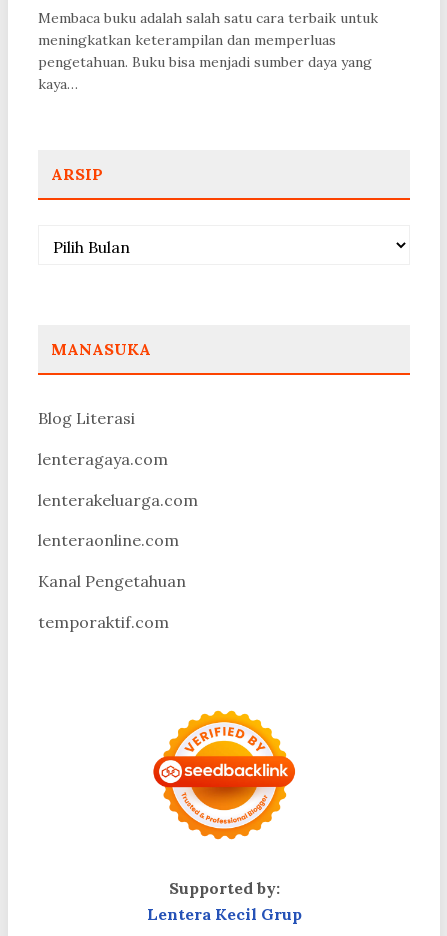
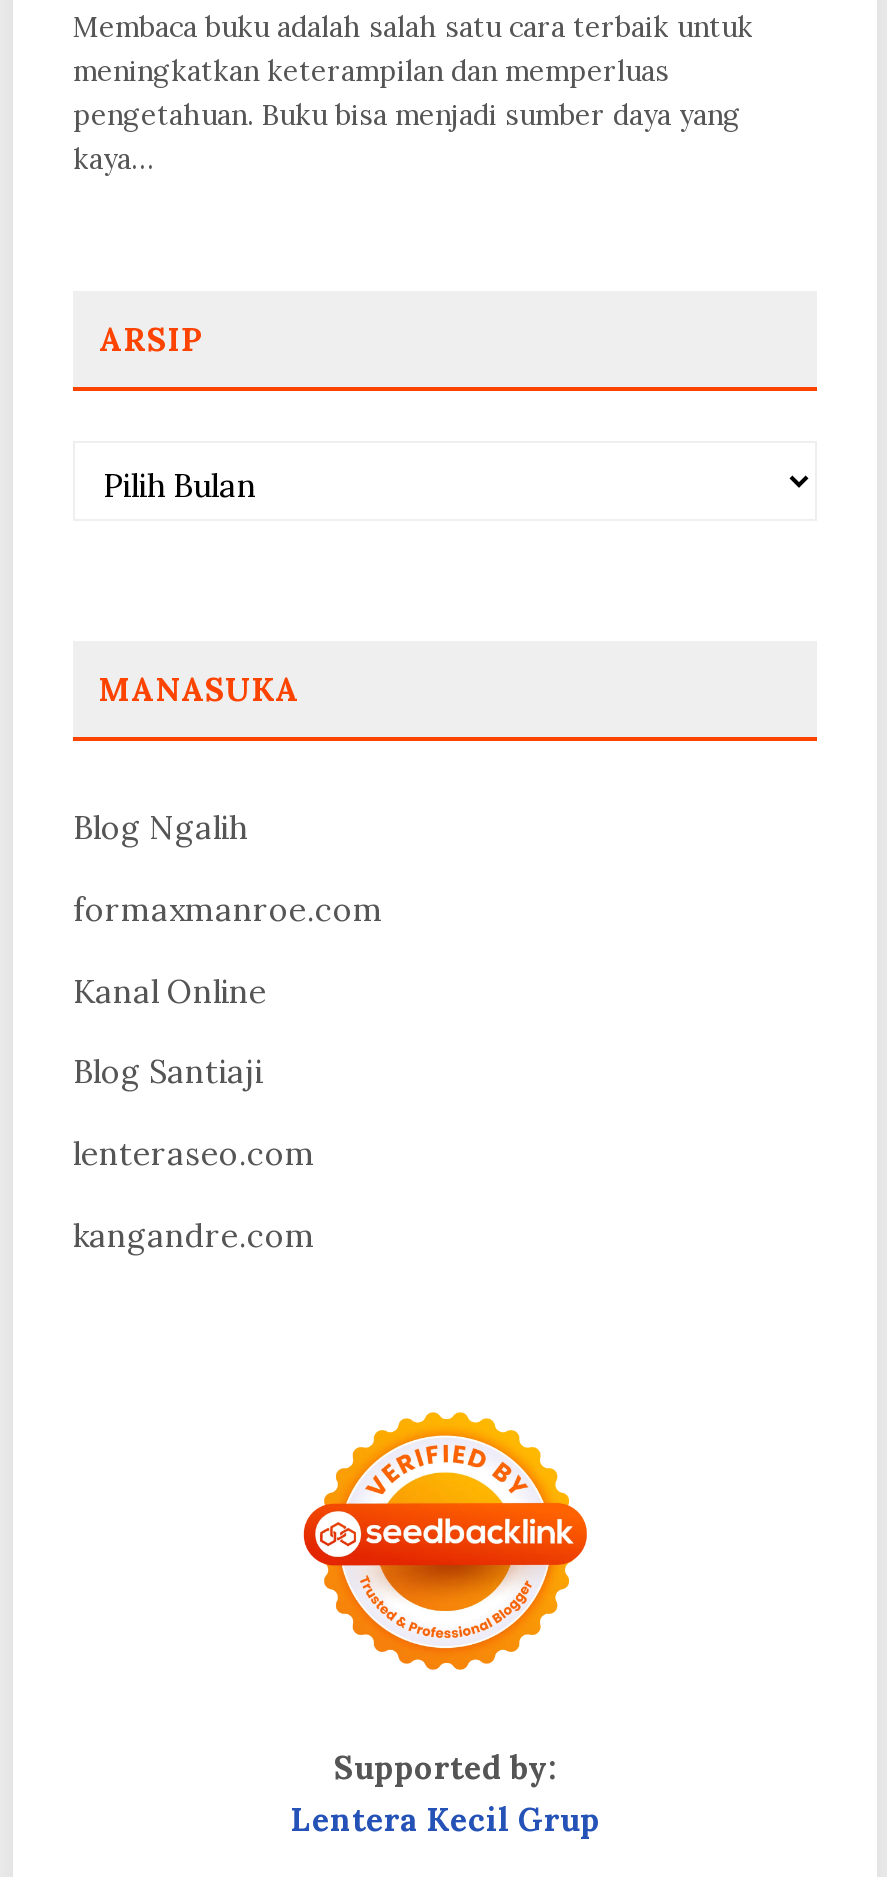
- Blog Literasi
+ Blog Ngalih

- lenteragaya.com
+ formaxmanroe.com

- lenterakeluarga.com
+ Kanal Online

- lenteraonline.com
+ Blog Santiaji

- Kanal Pengetahuan
+ lenteraseo.com

- temporaktif.com
+ kangandre.com
